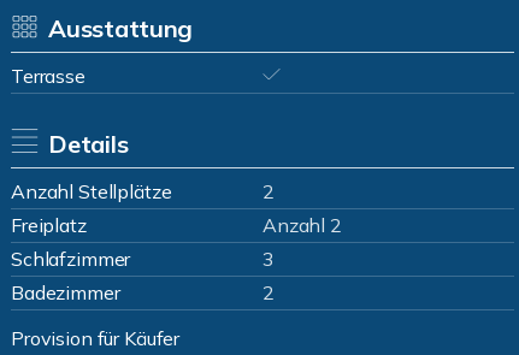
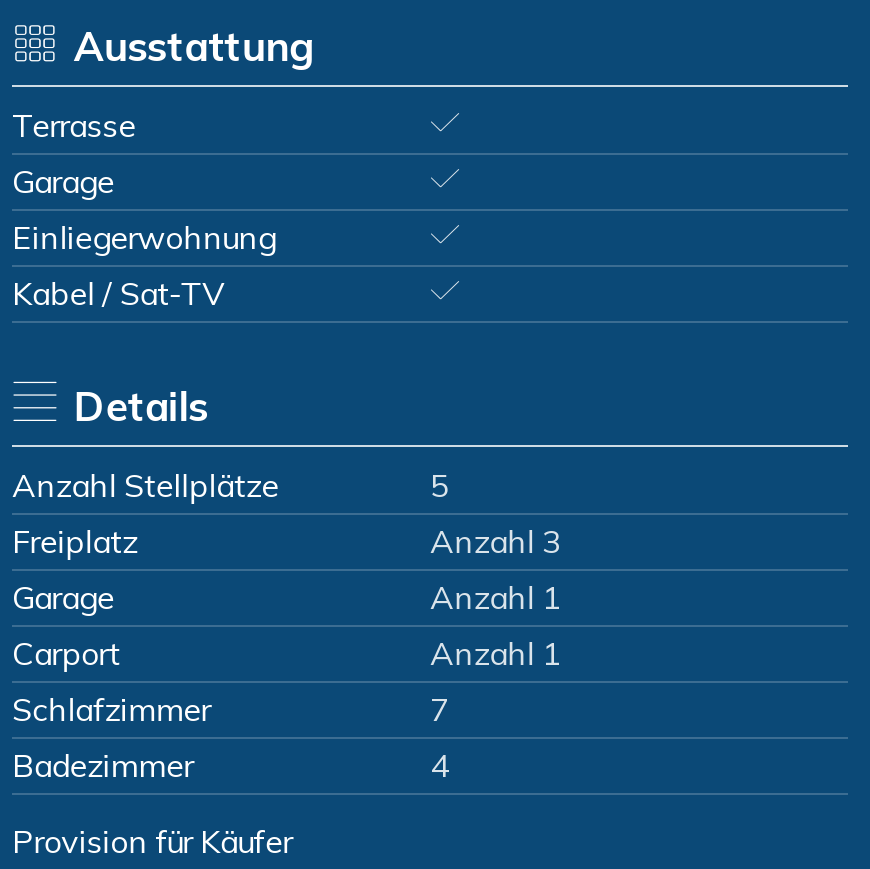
+ Garage
+ Einliegerwohnung
+ Kabel / Sat-TV

- 2
+ 5

- Anzahl 2
+ Anzahl 3
+ Garage
+ Anzahl 1
+ Carport
+ Anzahl 1

- 3
+ 7

- 2
+ 4
